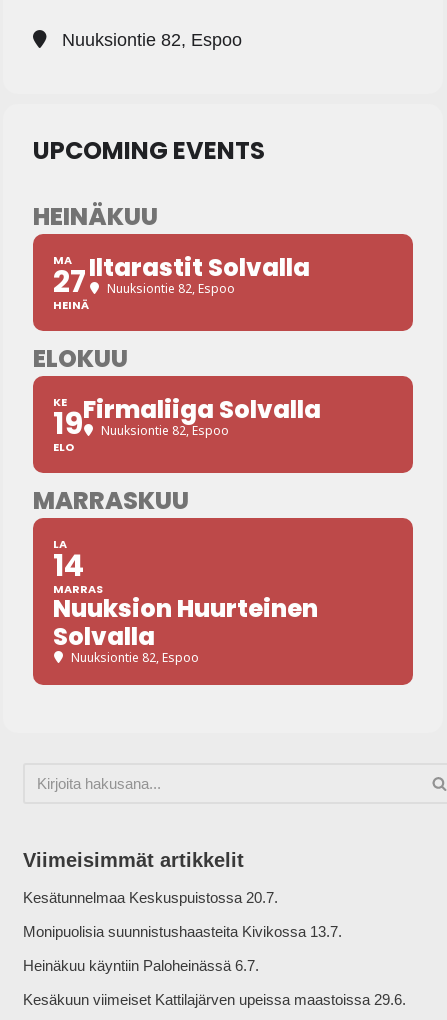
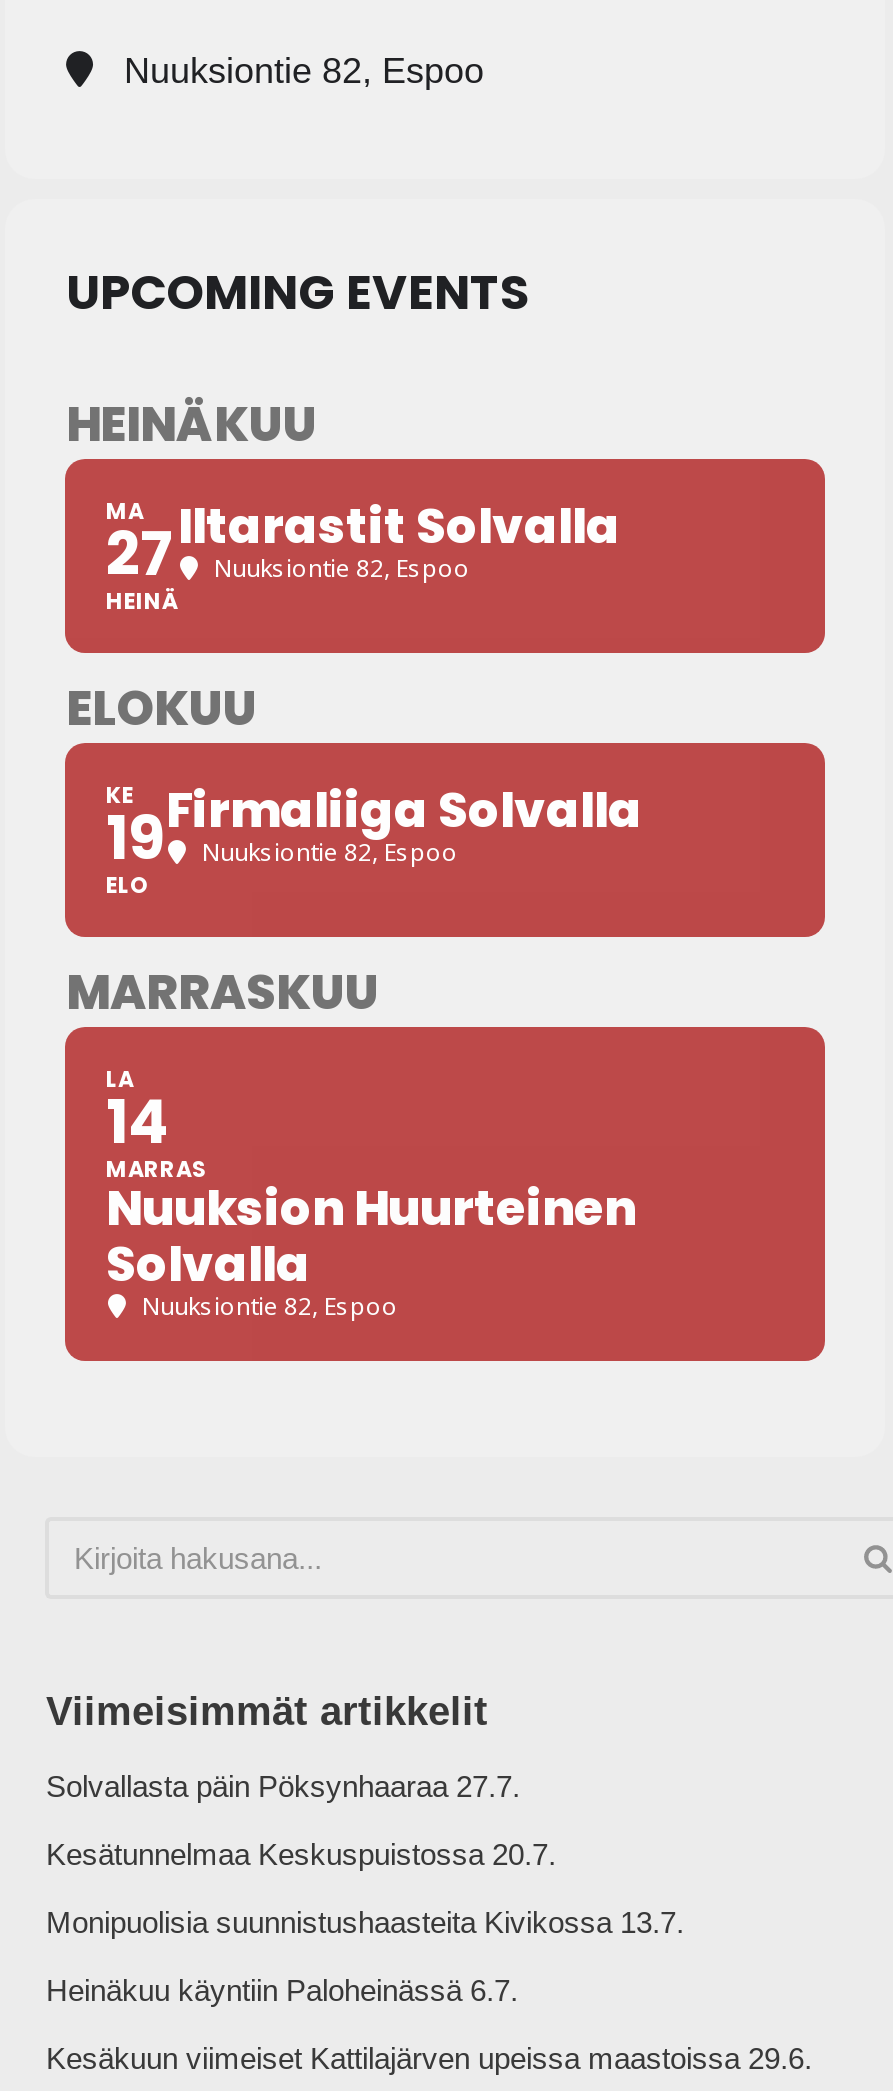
+ Solvallasta päin Pöksynhaaraa 27.7.
